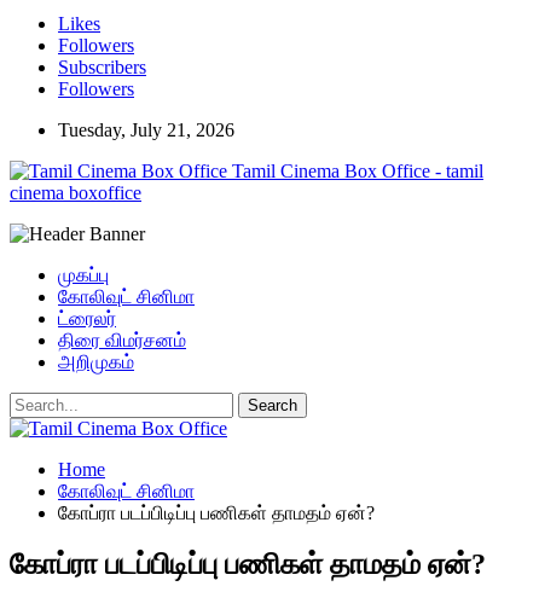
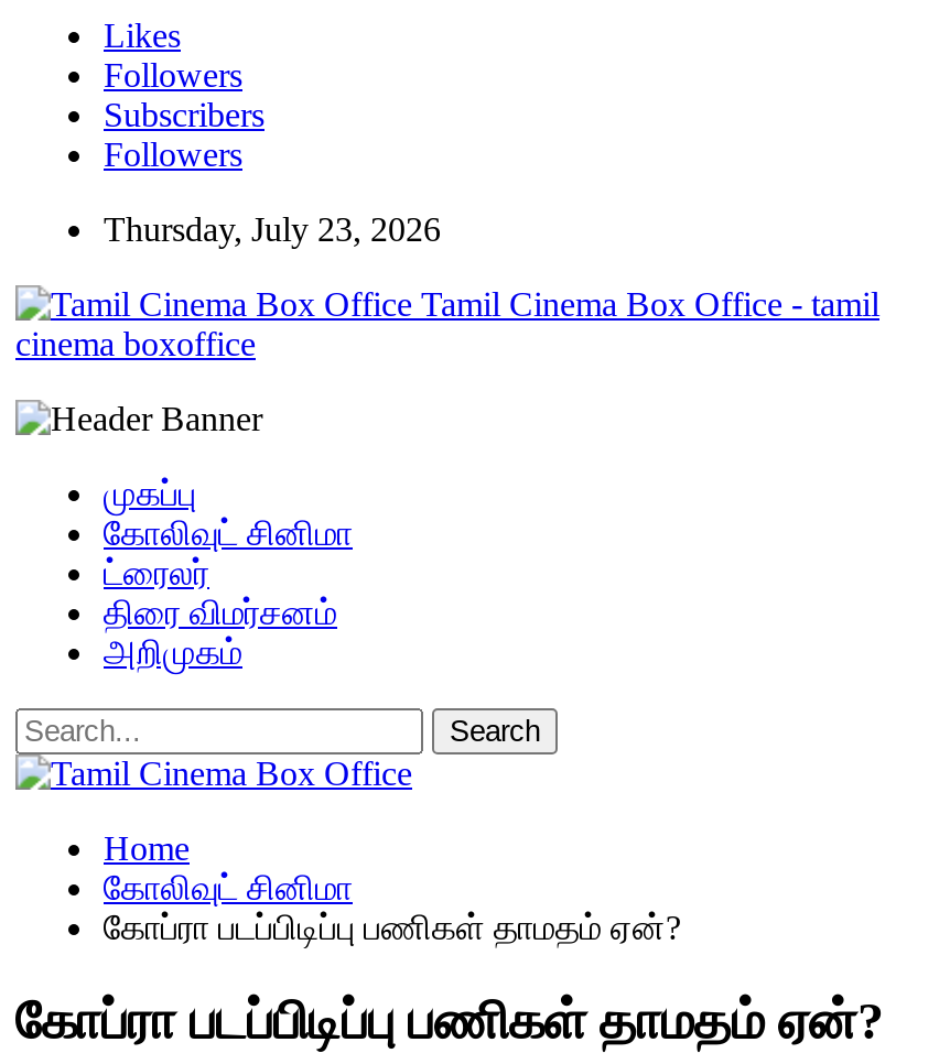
- Tuesday, July 21, 2026
+ Thursday, July 23, 2026
